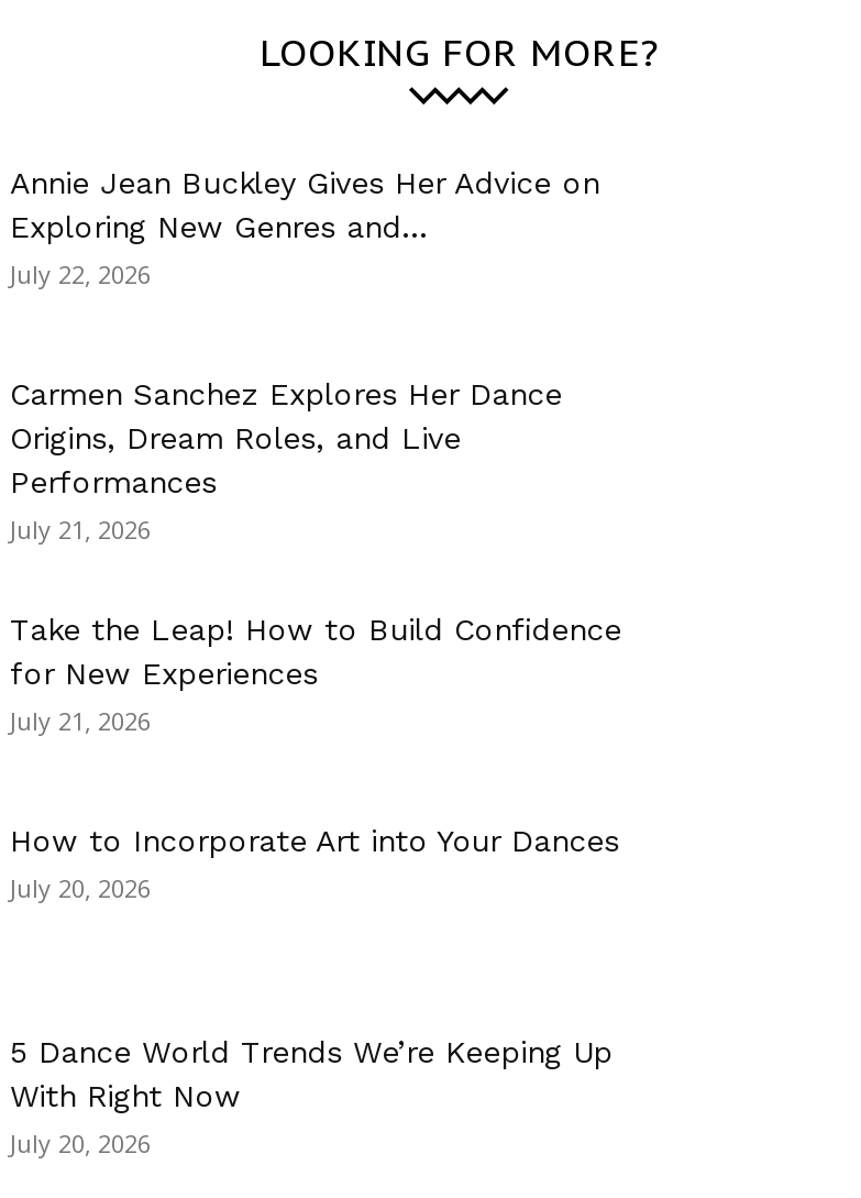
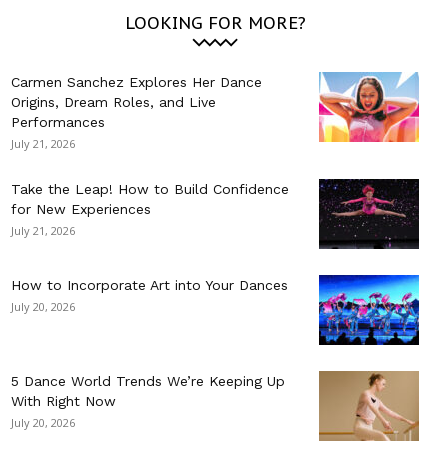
+ [image]

- Annie Jean Buckley Gives Her Advice on
- Exploring New Genres and...
- July 22, 2026

+ [image]

+ [image]

+ [image]
